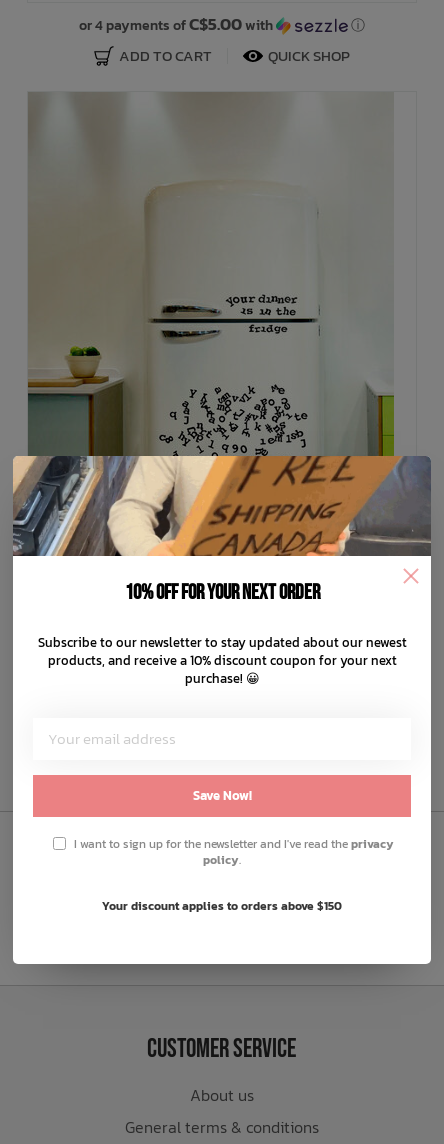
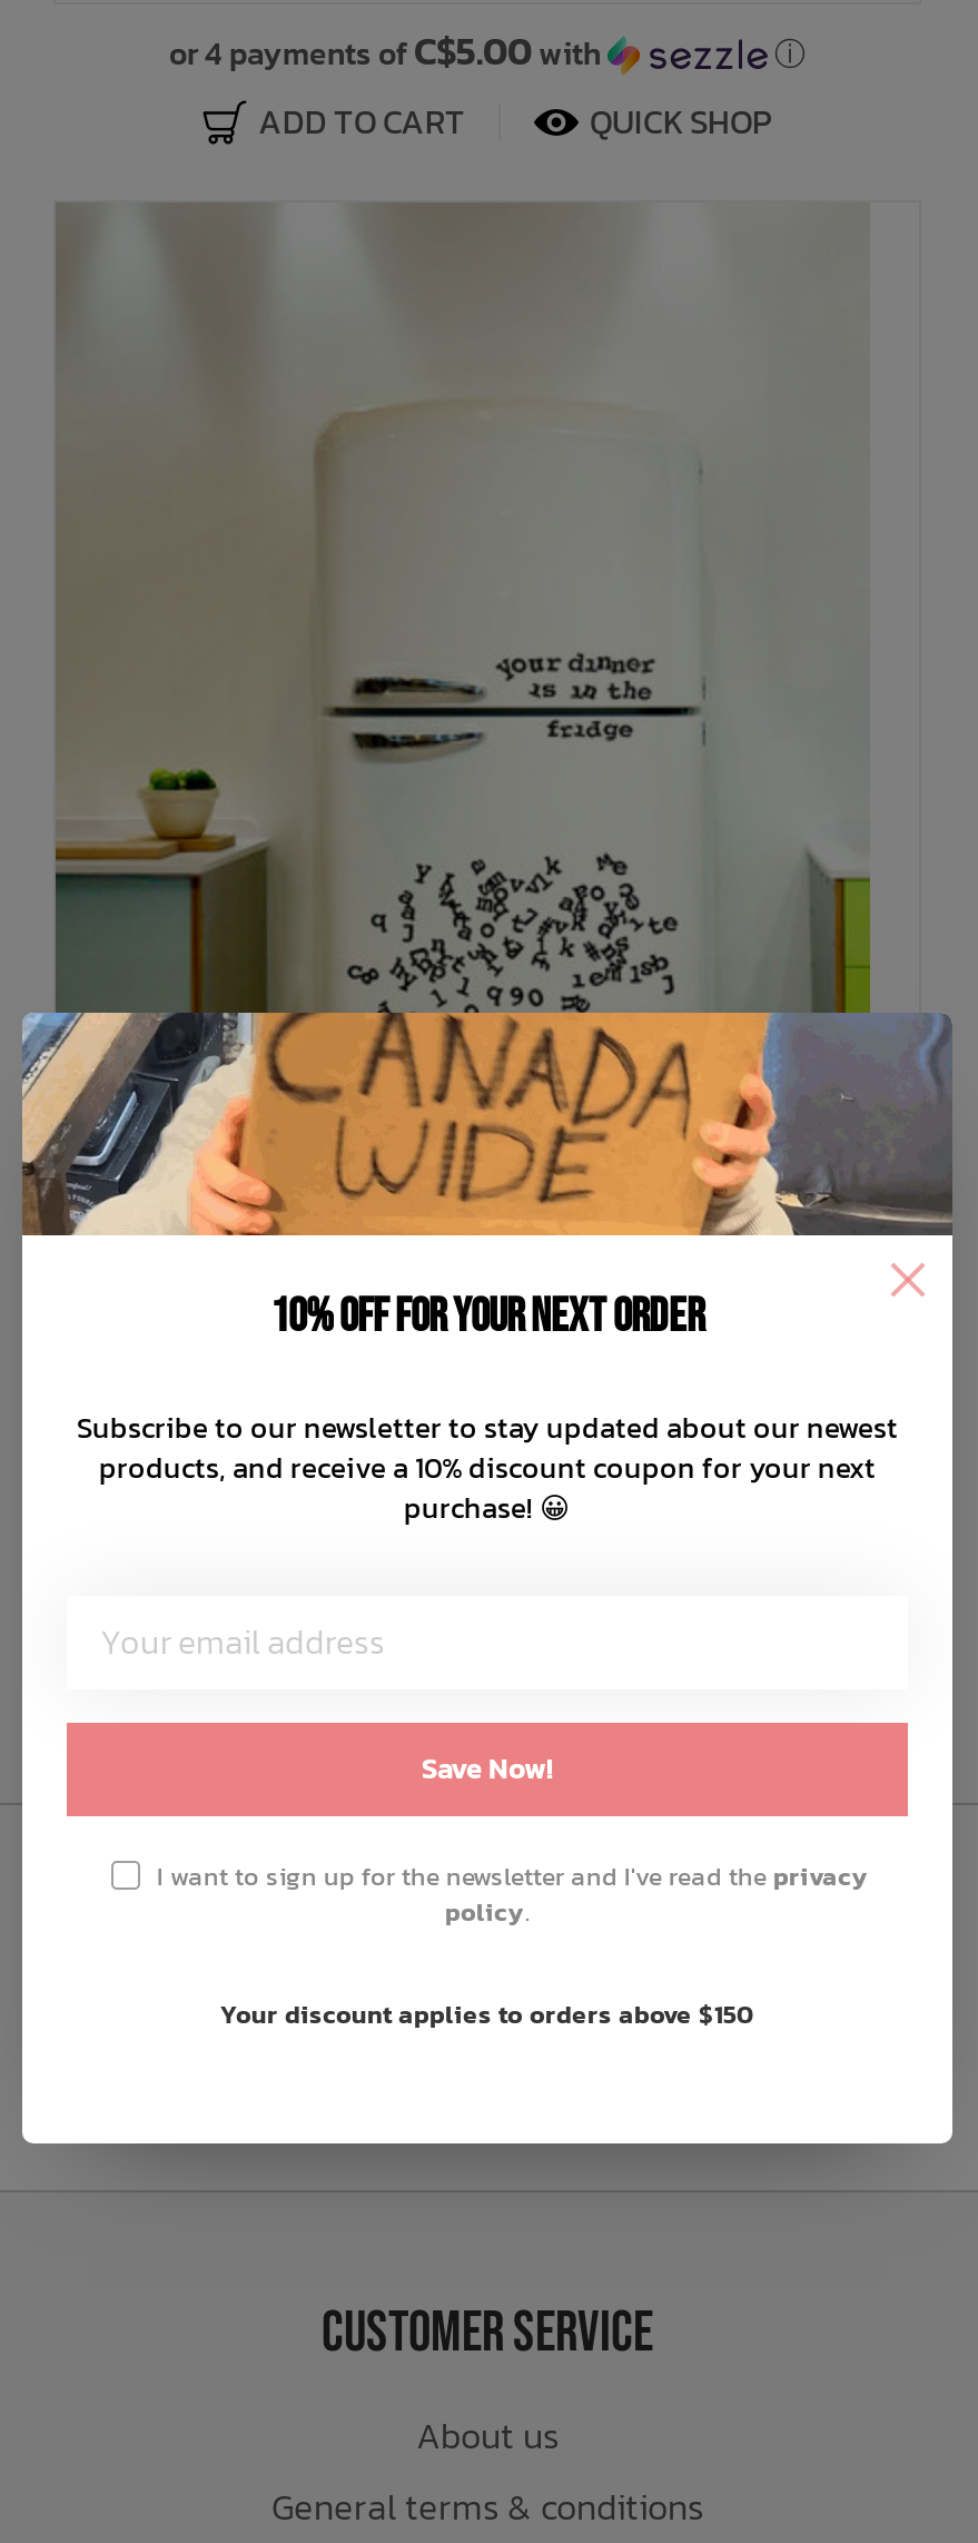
- [image]
+ [image]
